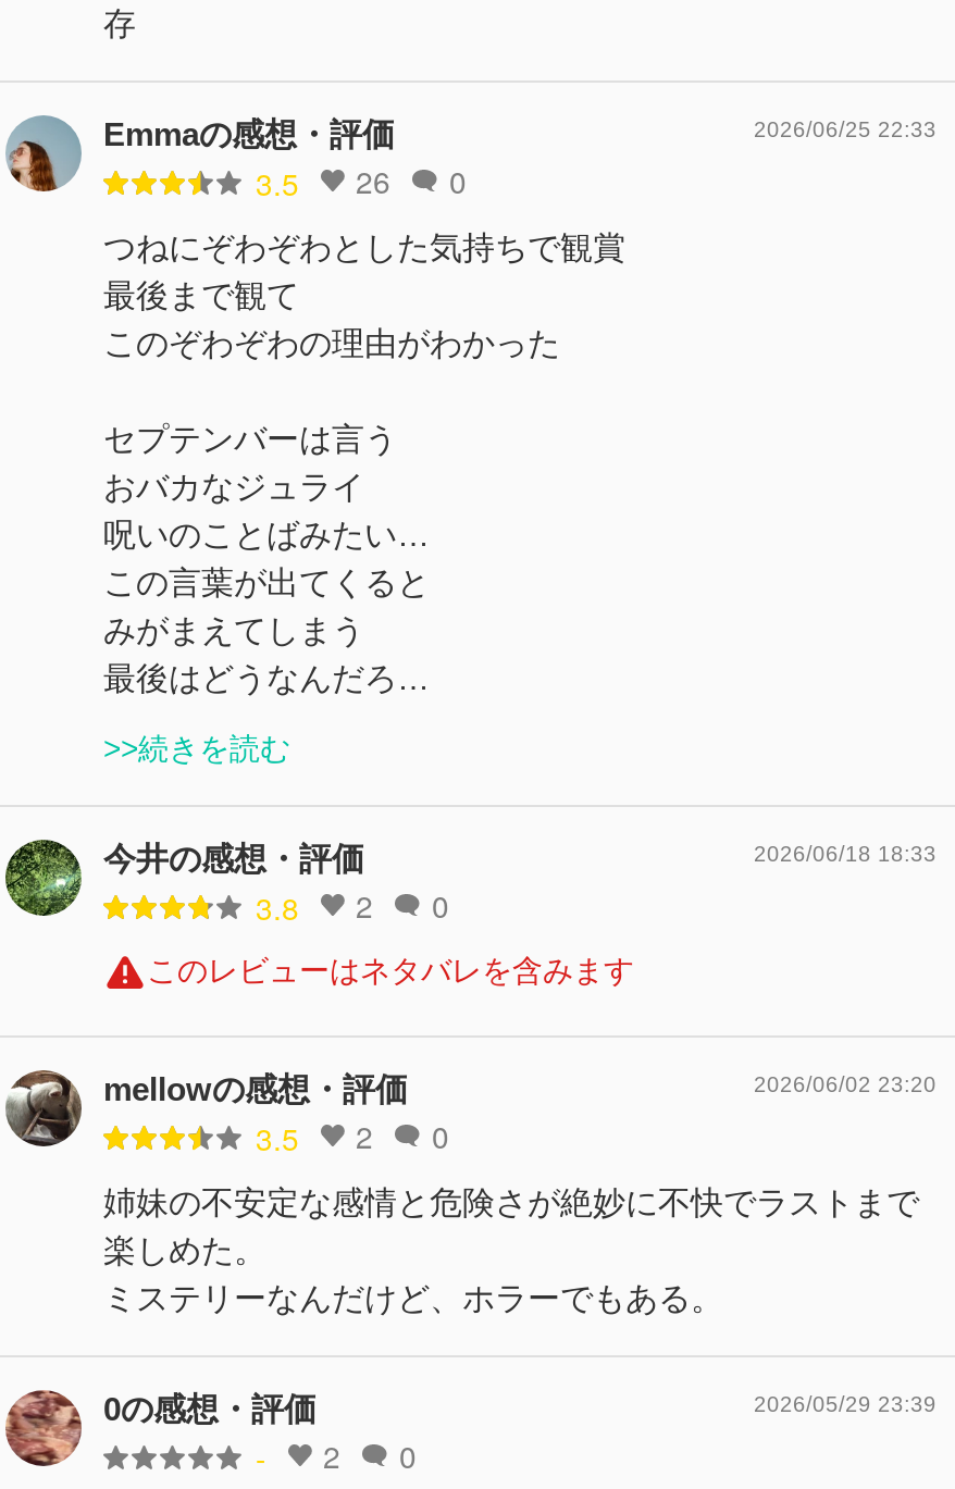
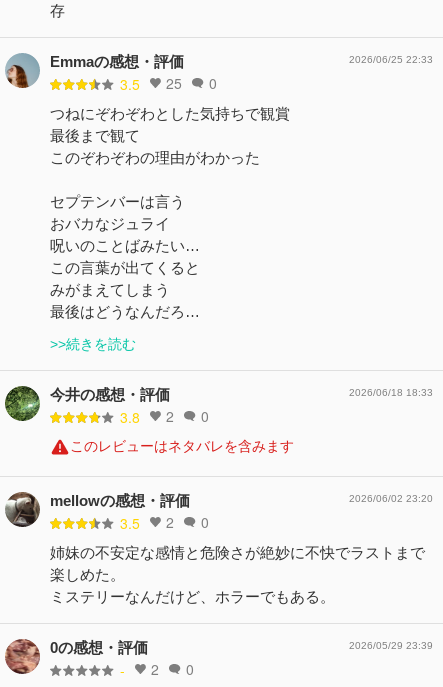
- 3.5 26 0
+ 3.5 25 0
